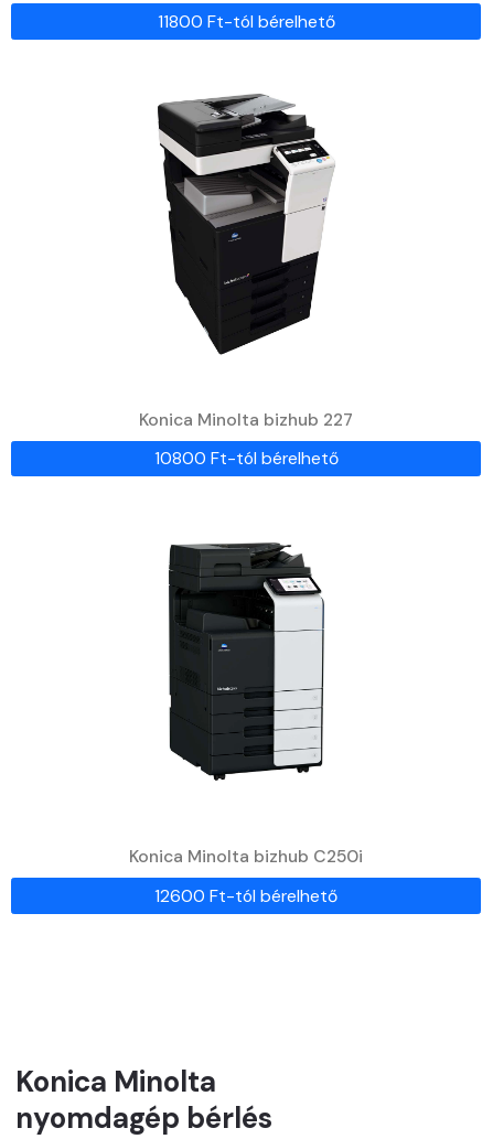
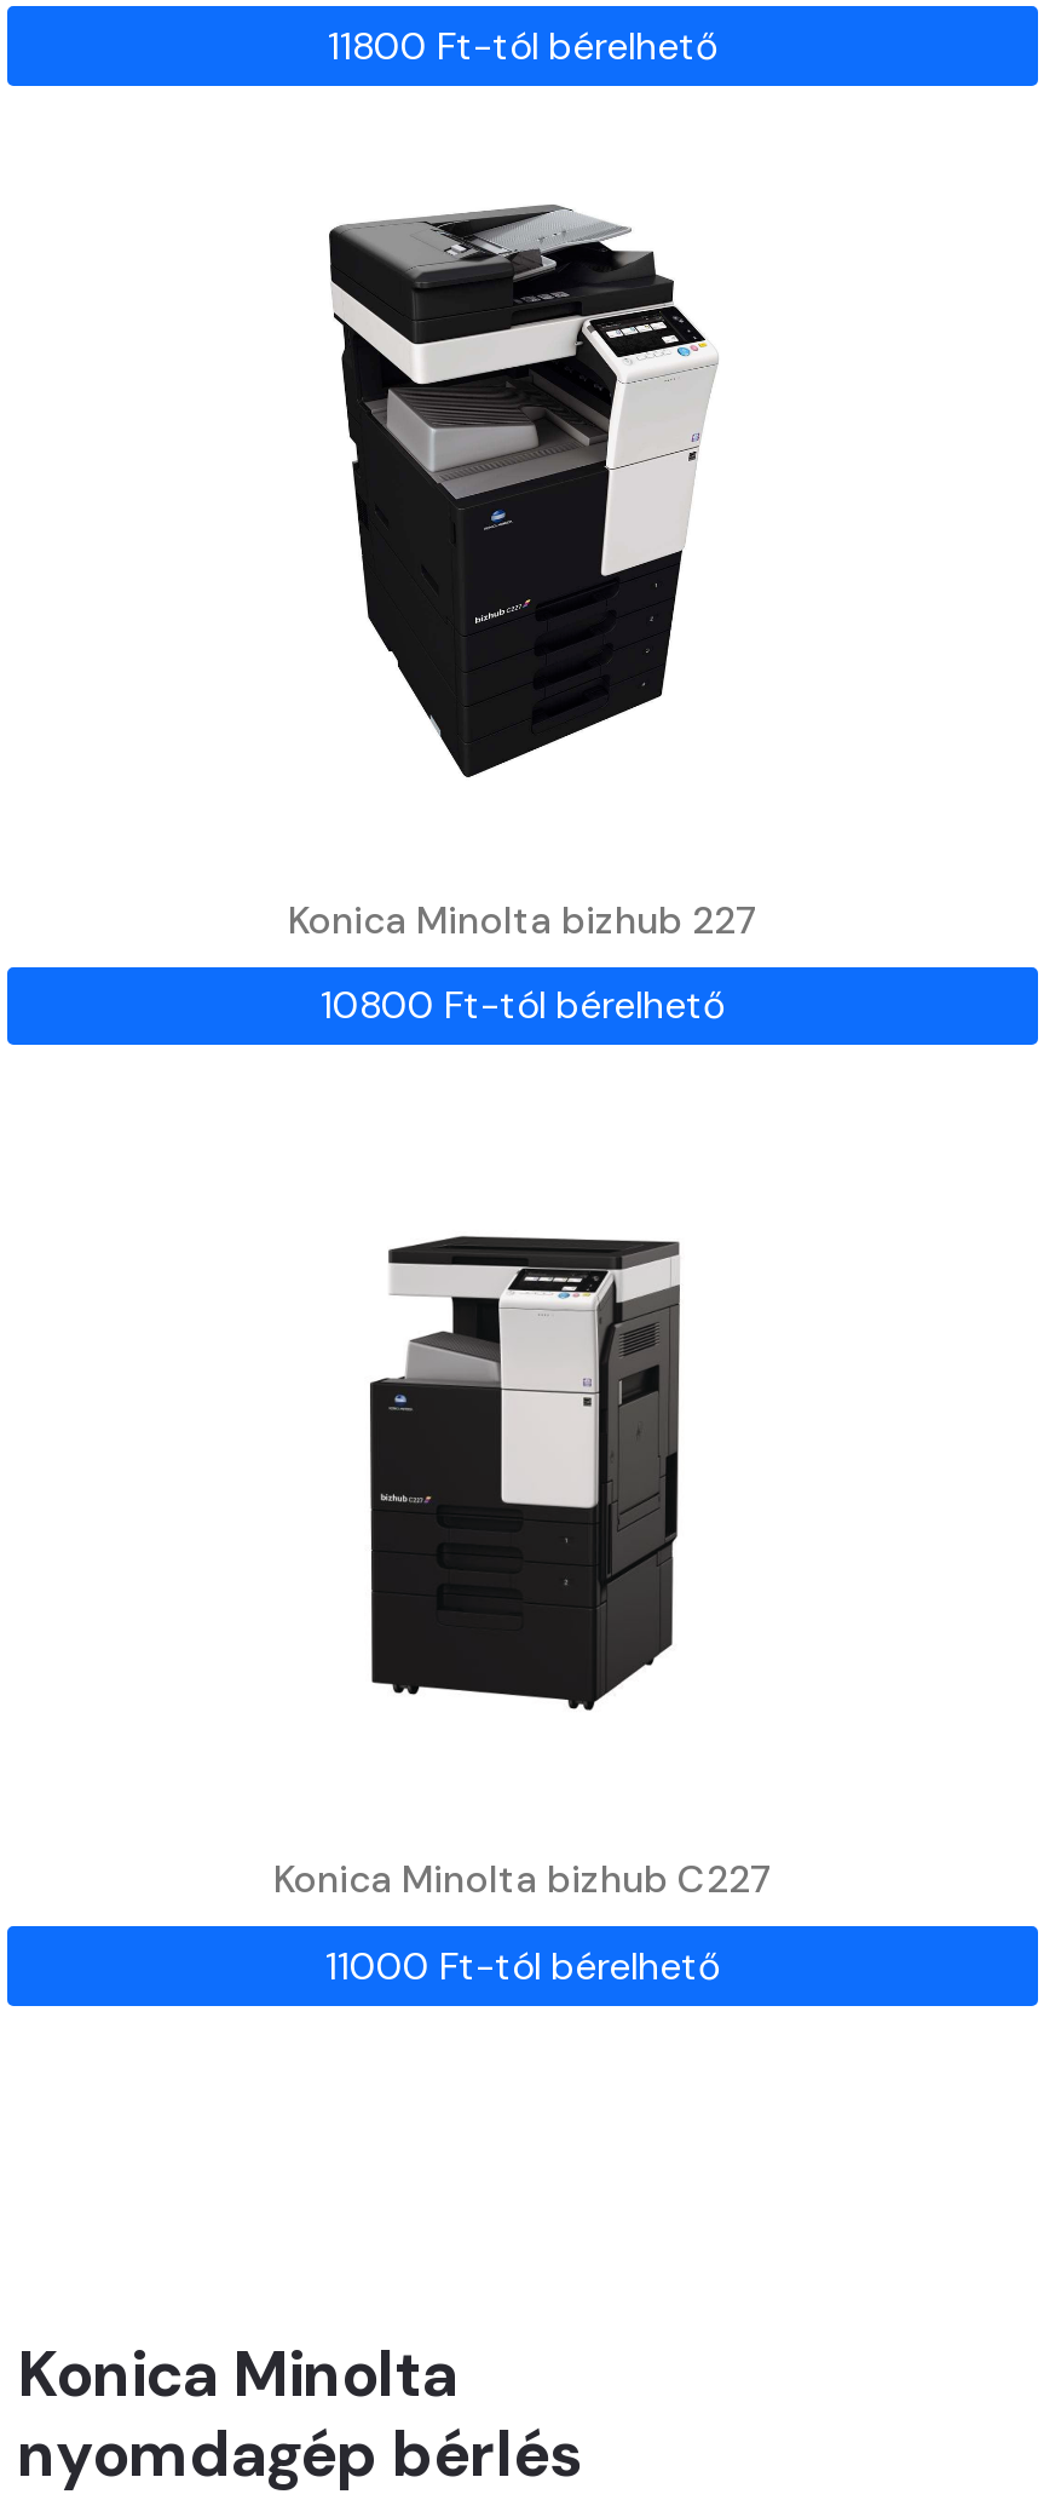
- [image]
+ [image]

- Konica Minolta bizhub C250i
+ Konica Minolta bizhub C227

- 12600 Ft-tól bérelhető
+ 11000 Ft-tól bérelhető
